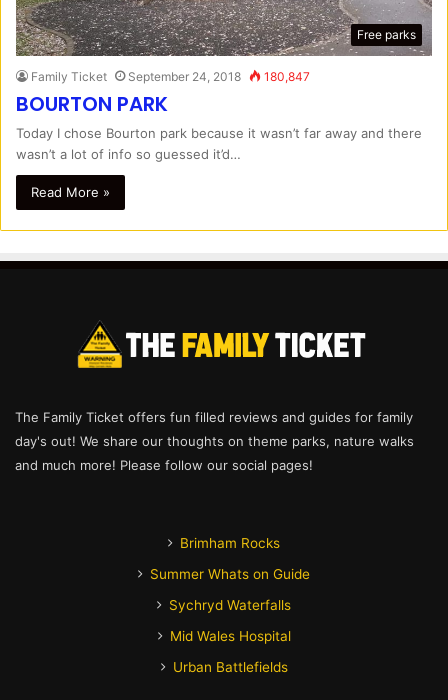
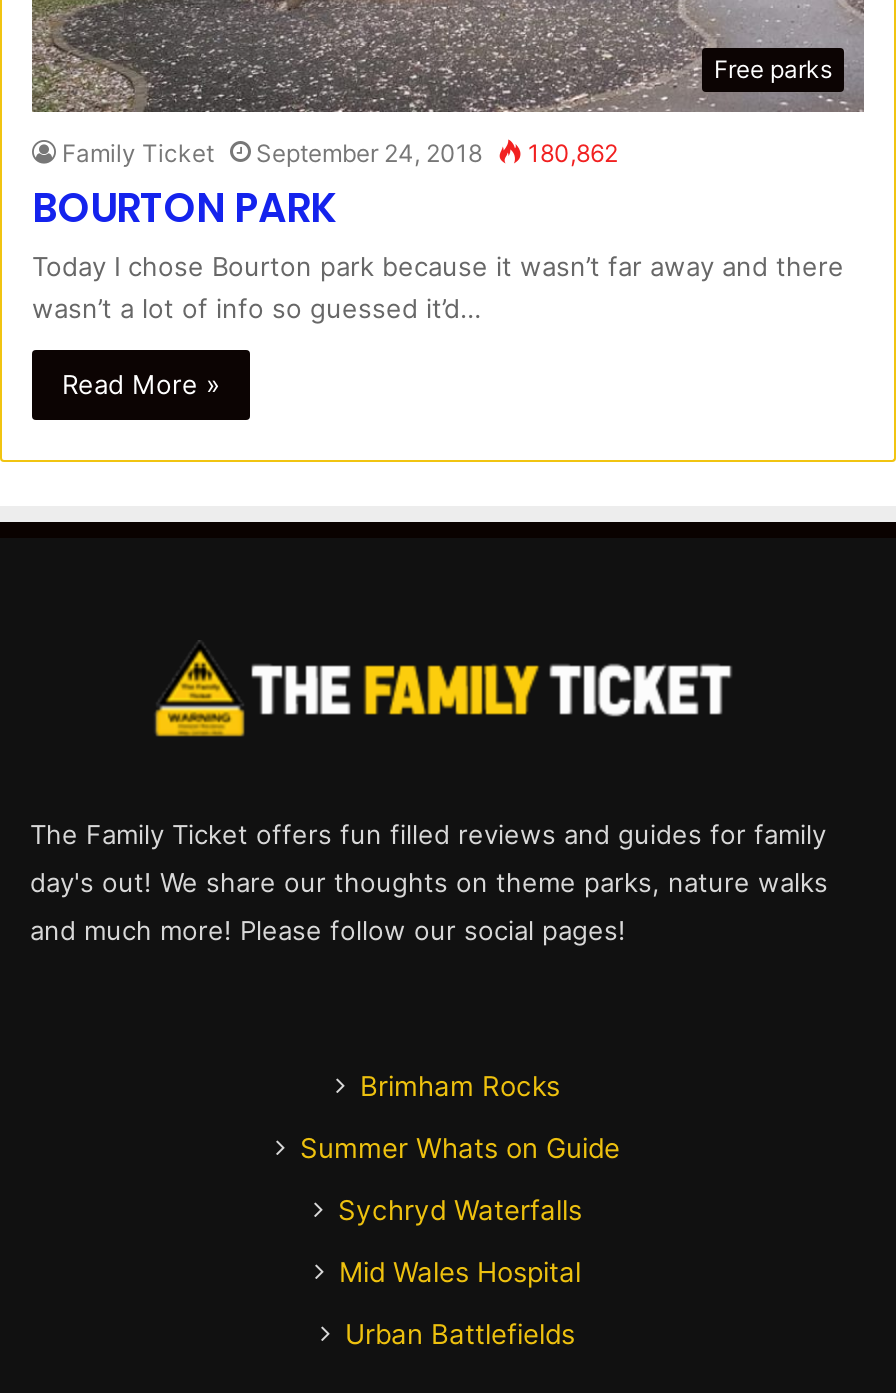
- Family Ticket September 24, 2018 180,847
+ Family Ticket September 24, 2018 180,862
